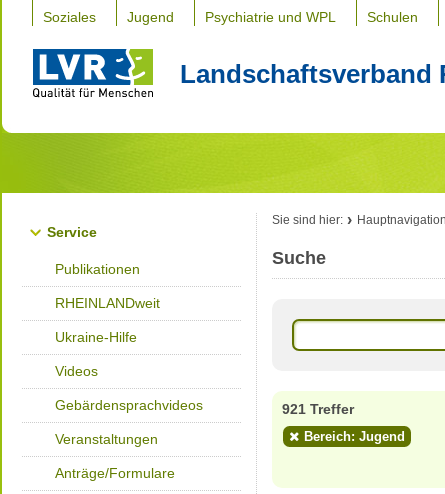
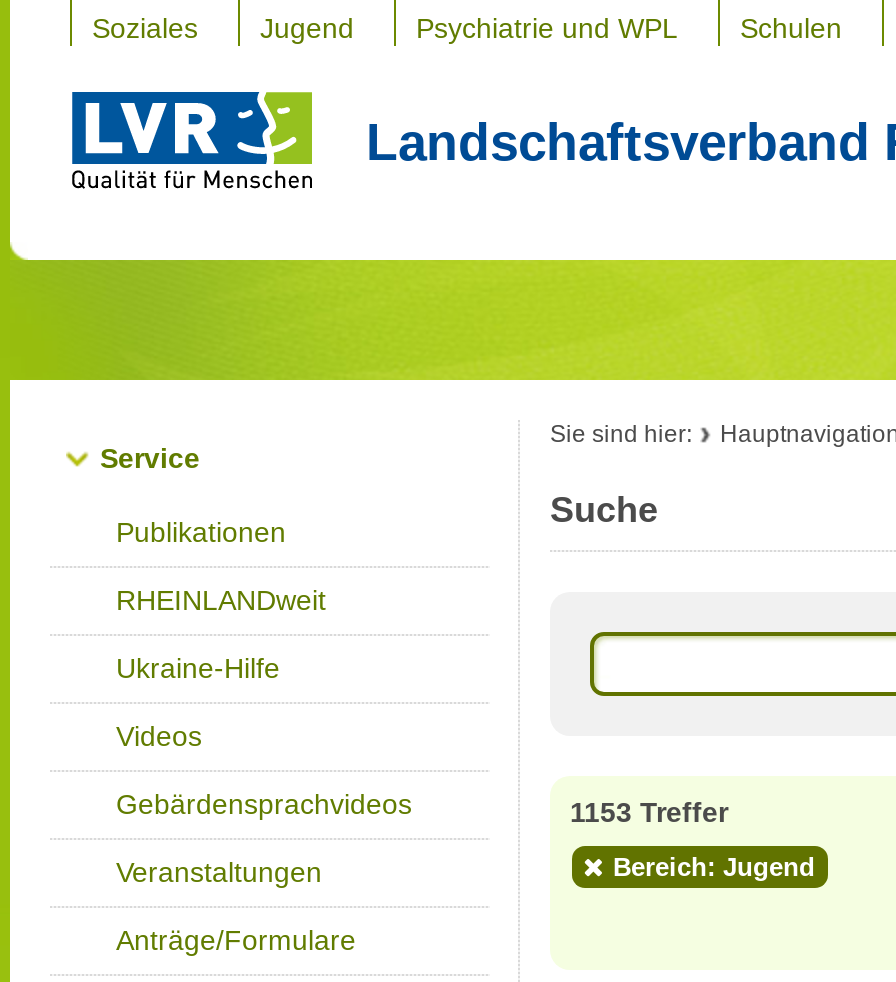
- 921 Treffer
+ 1153 Treffer
